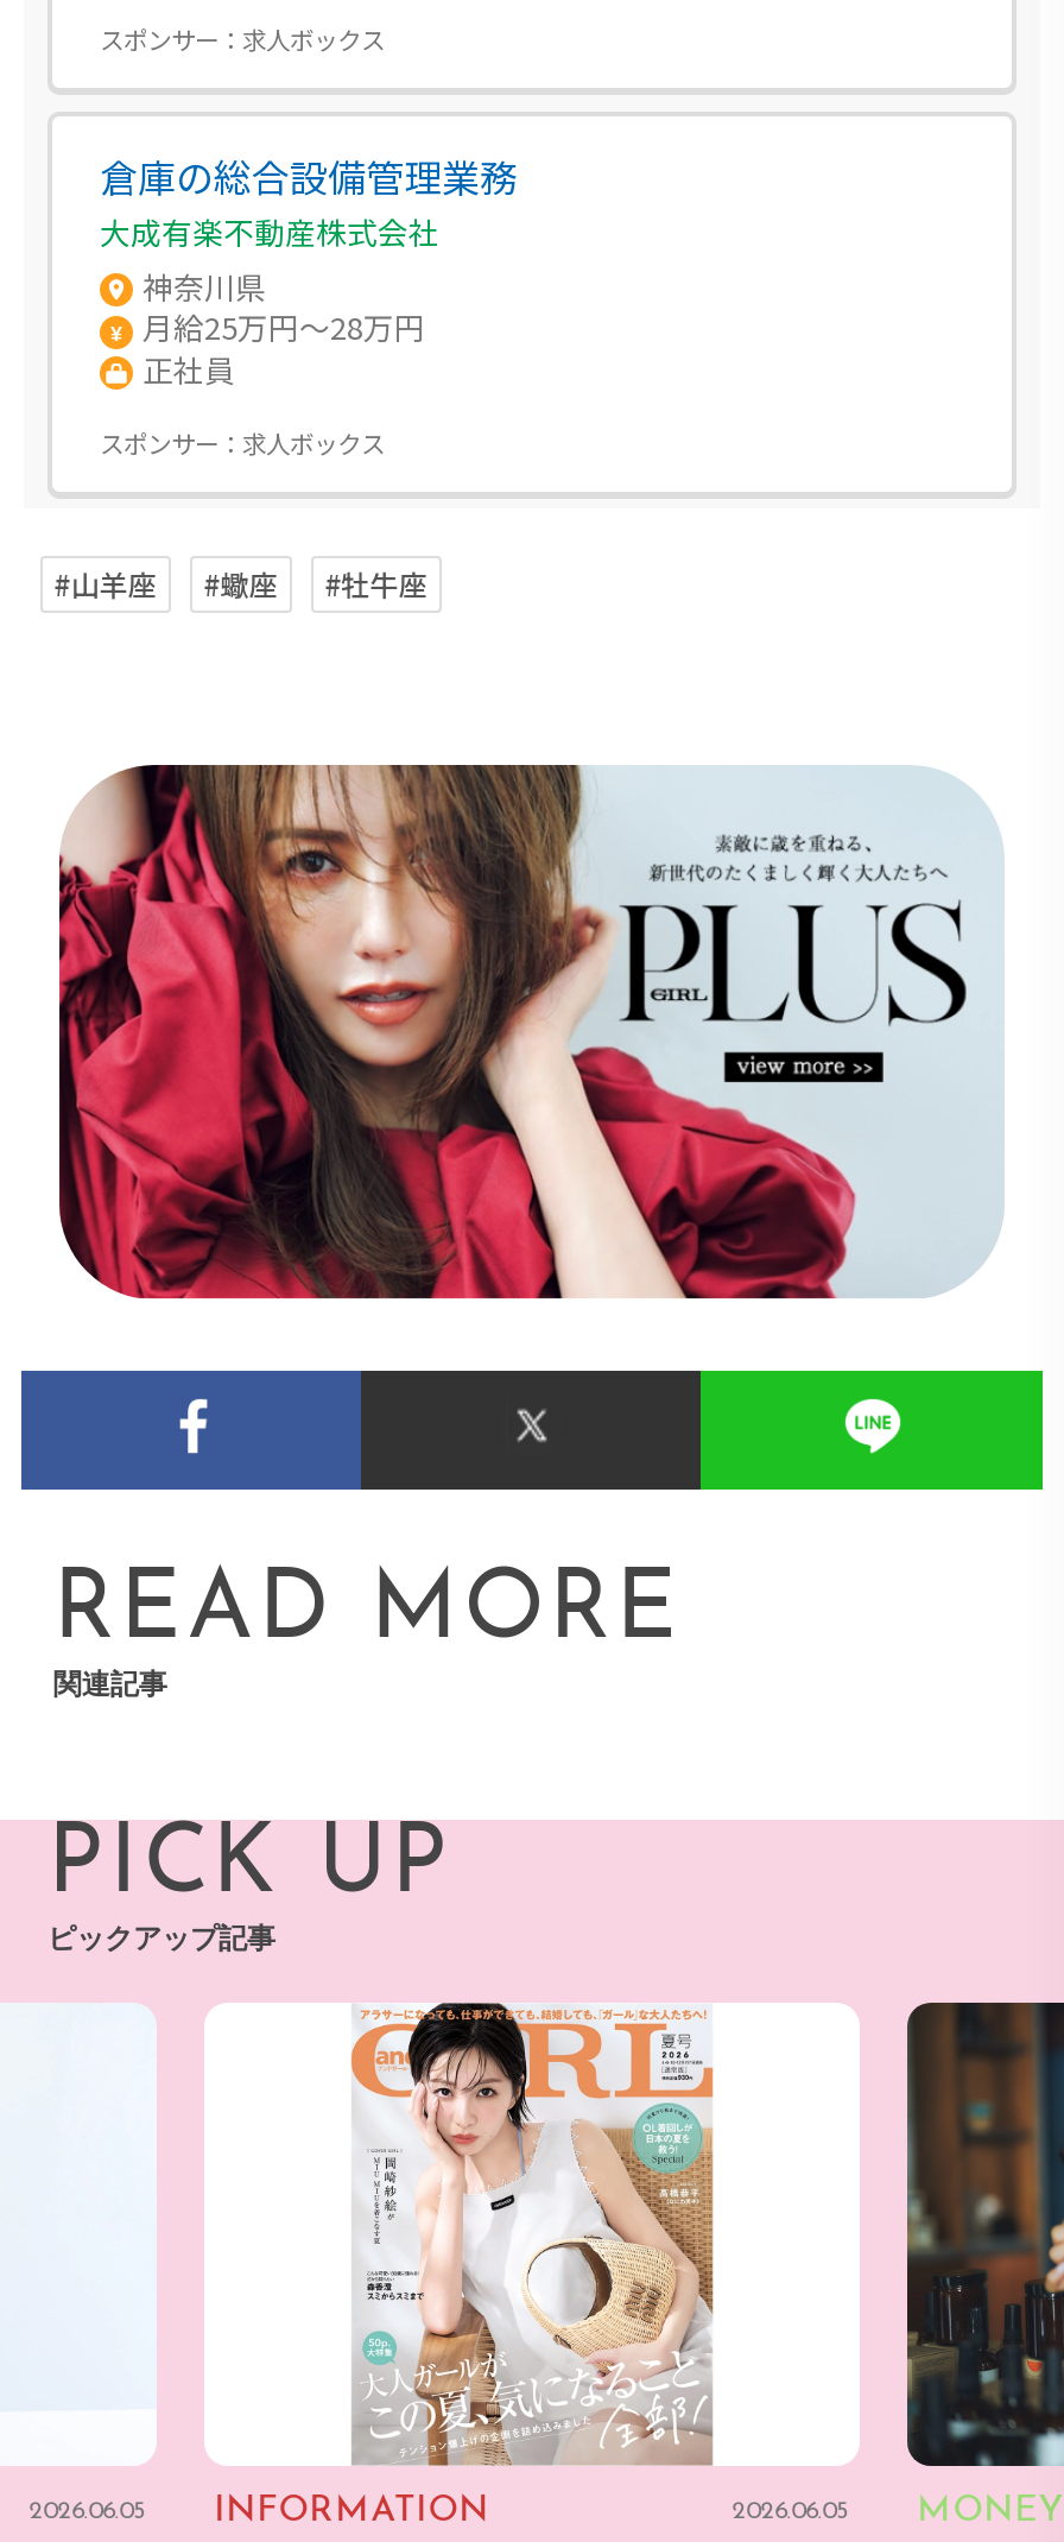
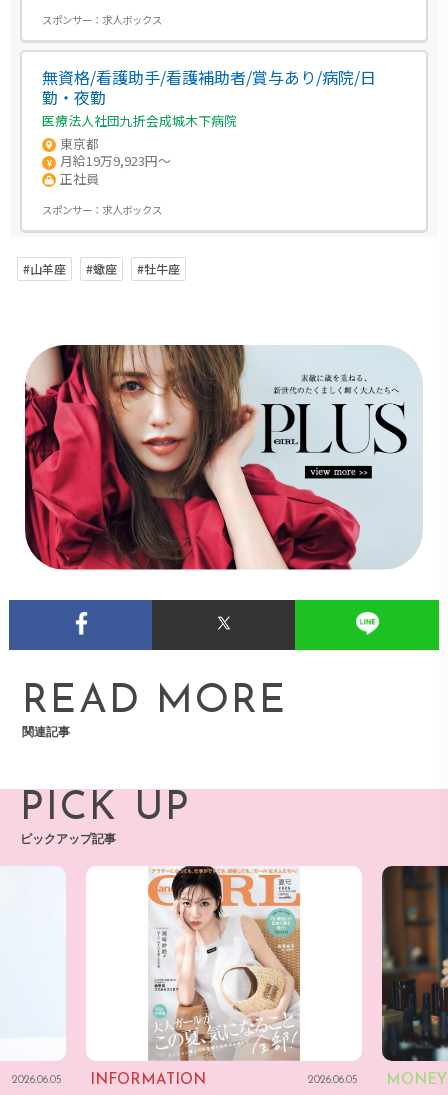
- 倉庫の総合設備管理業務
- 大成有楽不動産株式会社
- 神奈川県
- 月給25万円～28万円
+ 無資格/看護助手/看護補助者/賞与あり/病院/日
+ 勤・夜勤
+ 医療法人社団九折会成城木下病院
+ 東京都
+ 月給19万9,923円～
